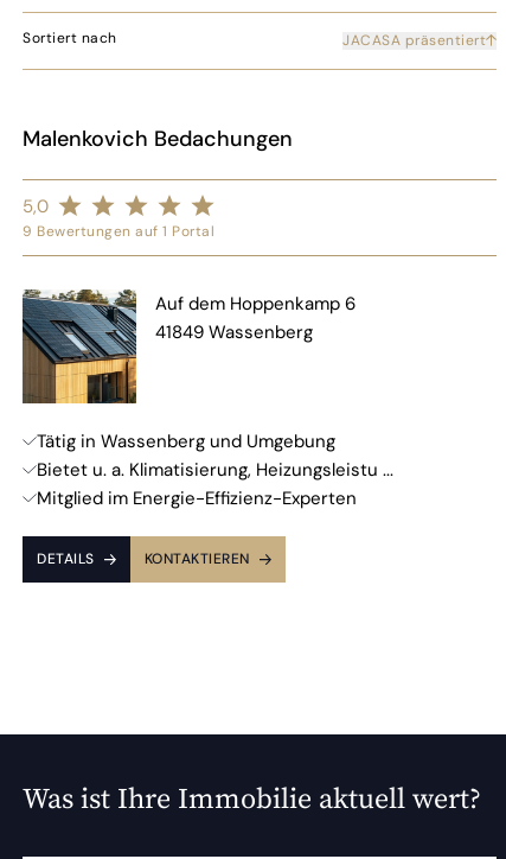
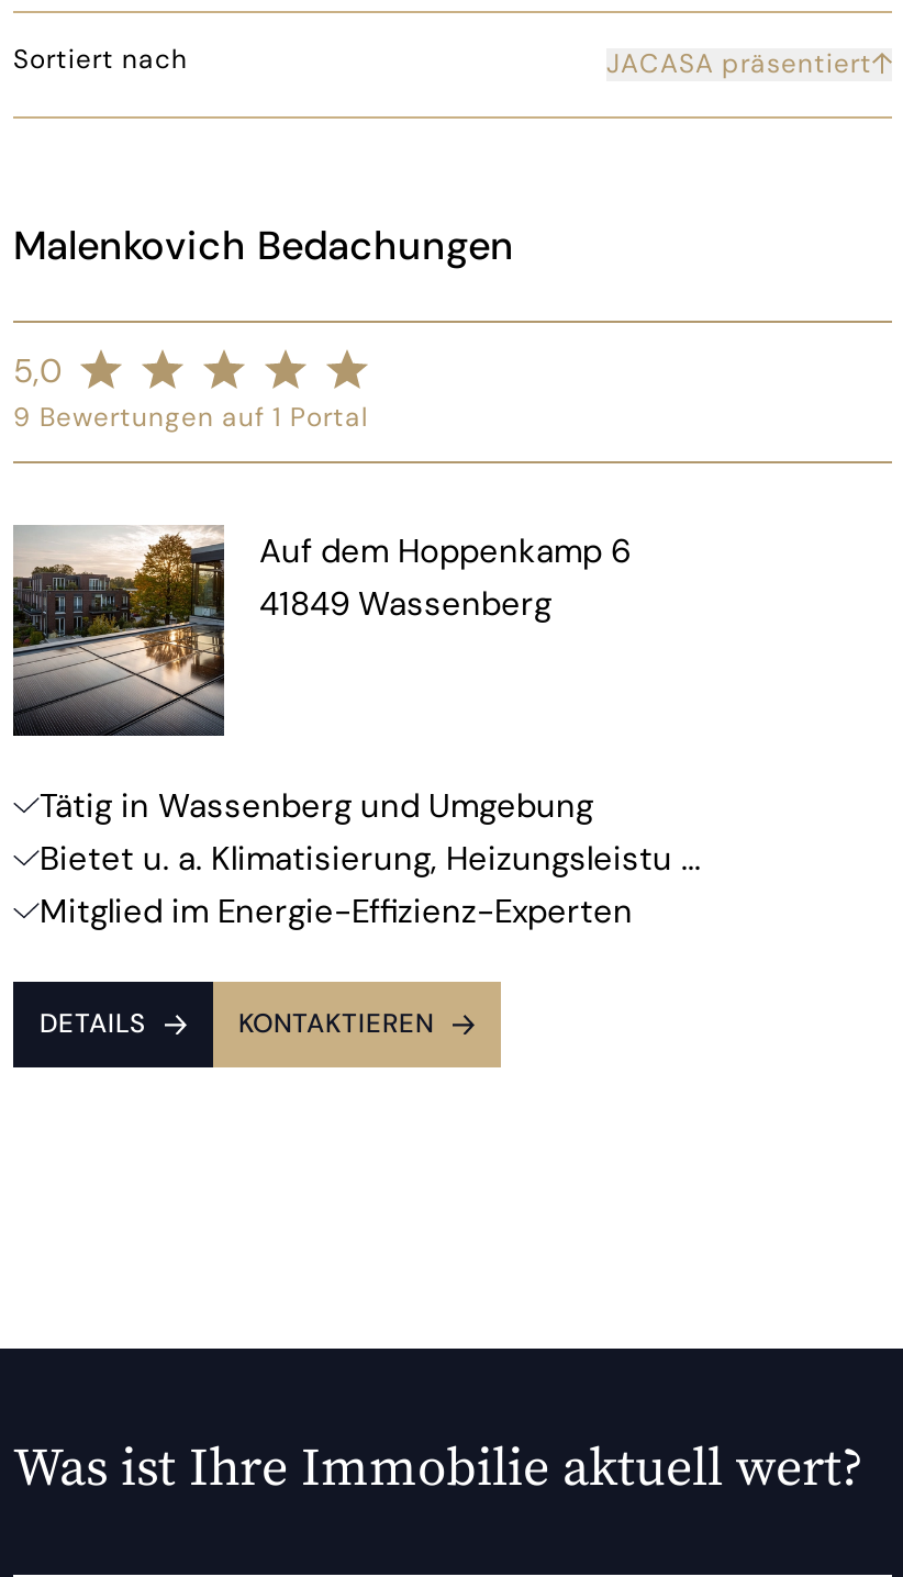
- [image]
+ [image]
